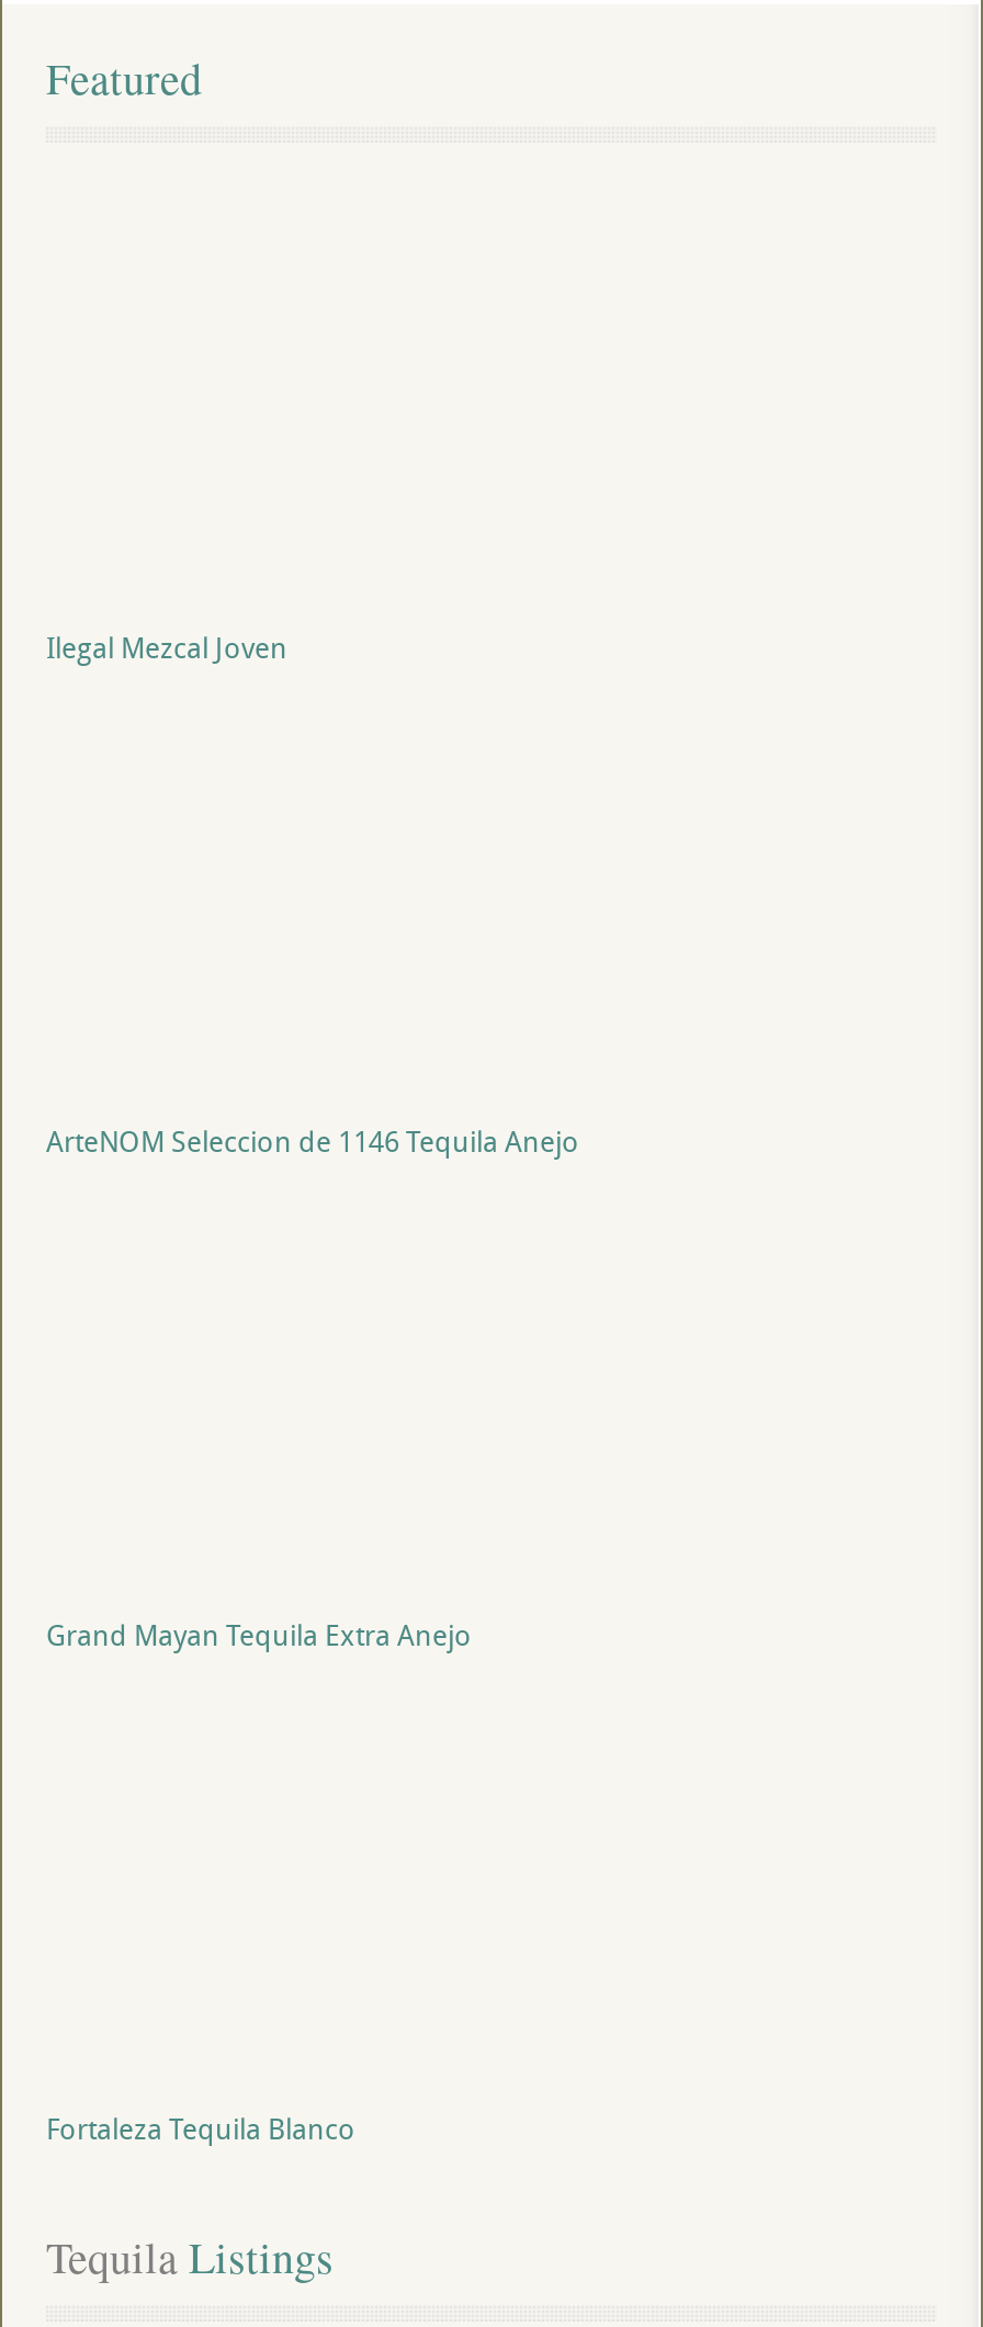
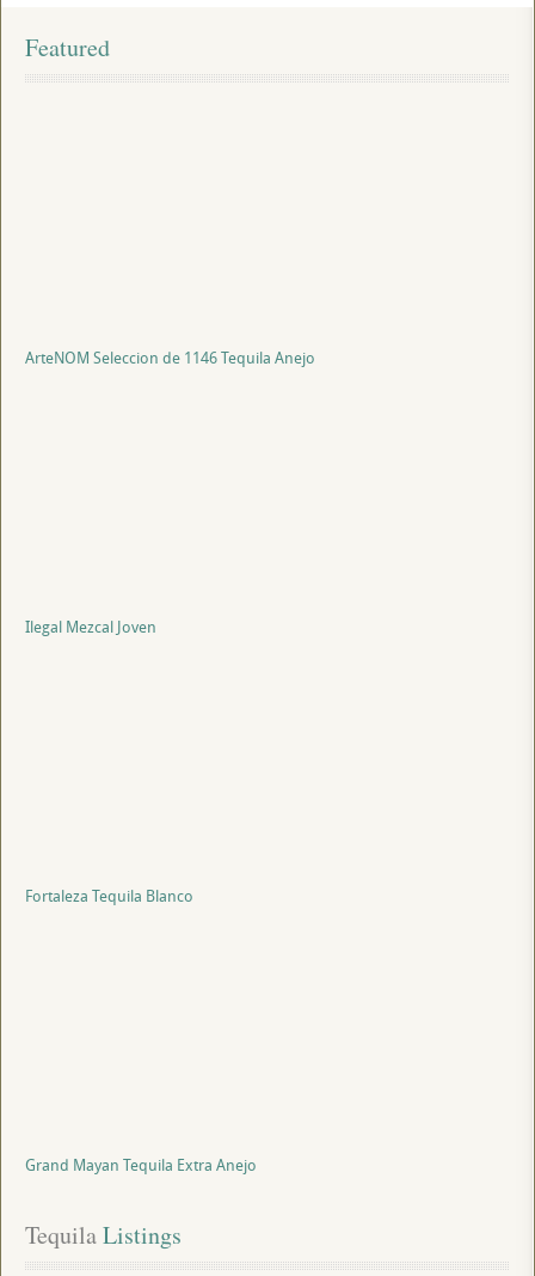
moved down: Ilegal Mezcal Joven

moved up: ArteNOM Seleccion de 1146 Tequila Anejo

moved down: Grand Mayan Tequila Extra Anejo

moved up: Fortaleza Tequila Blanco
